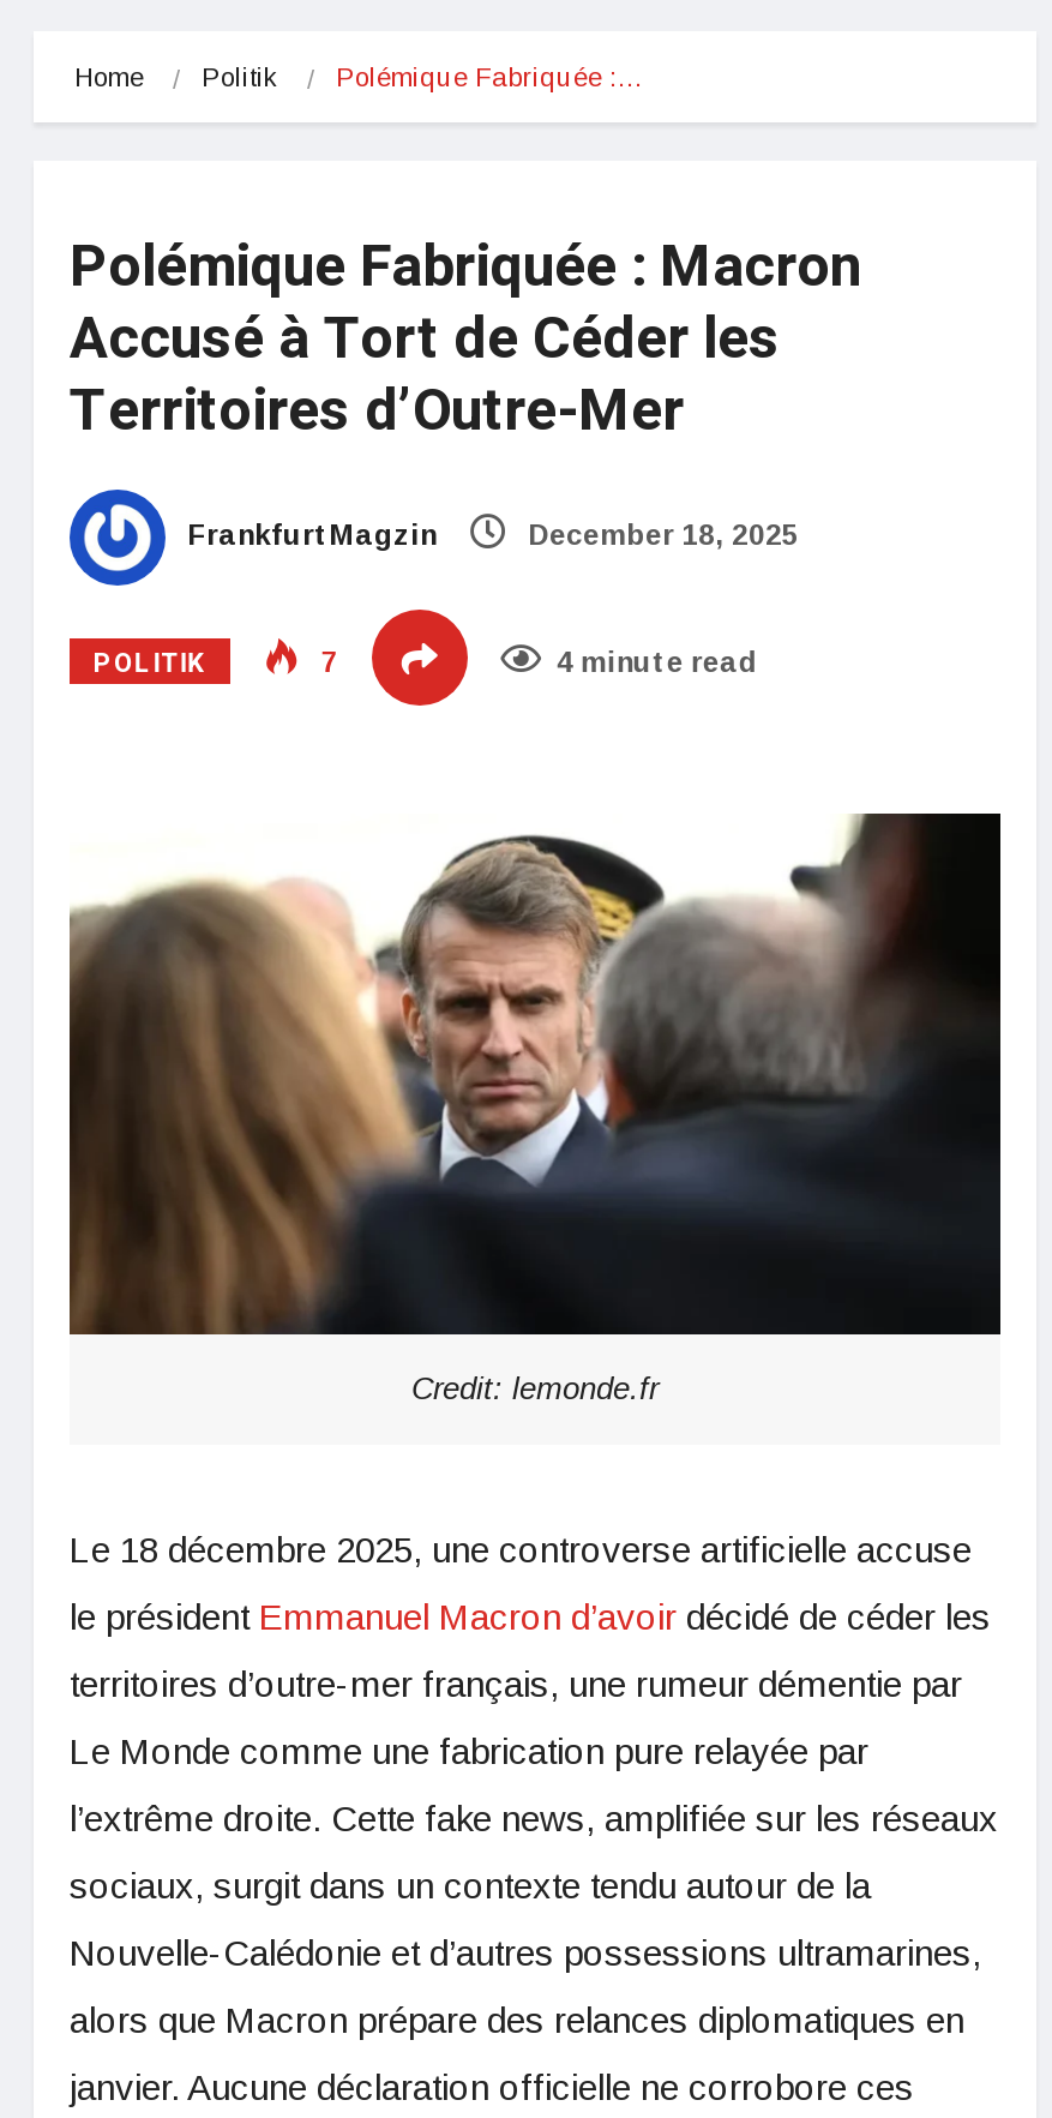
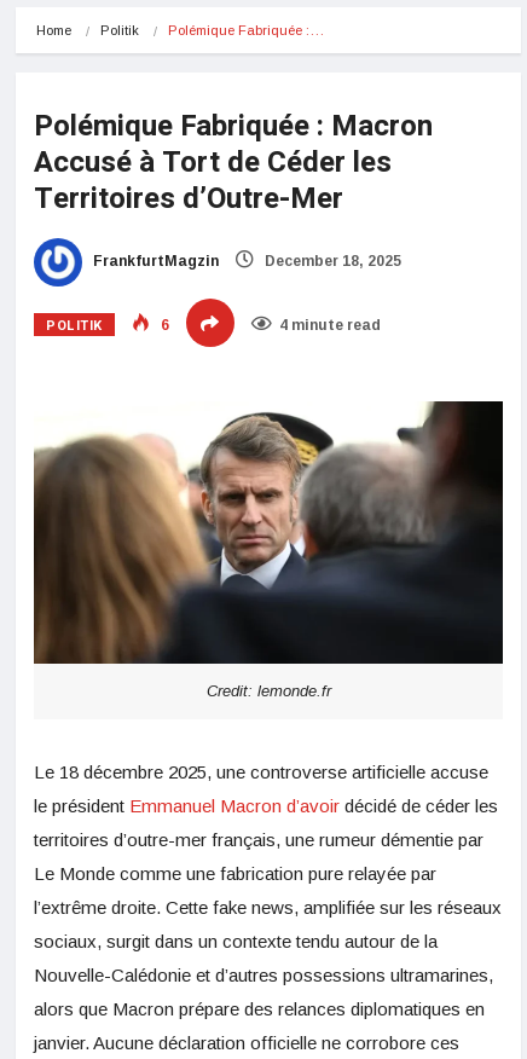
- 7
+ 6
